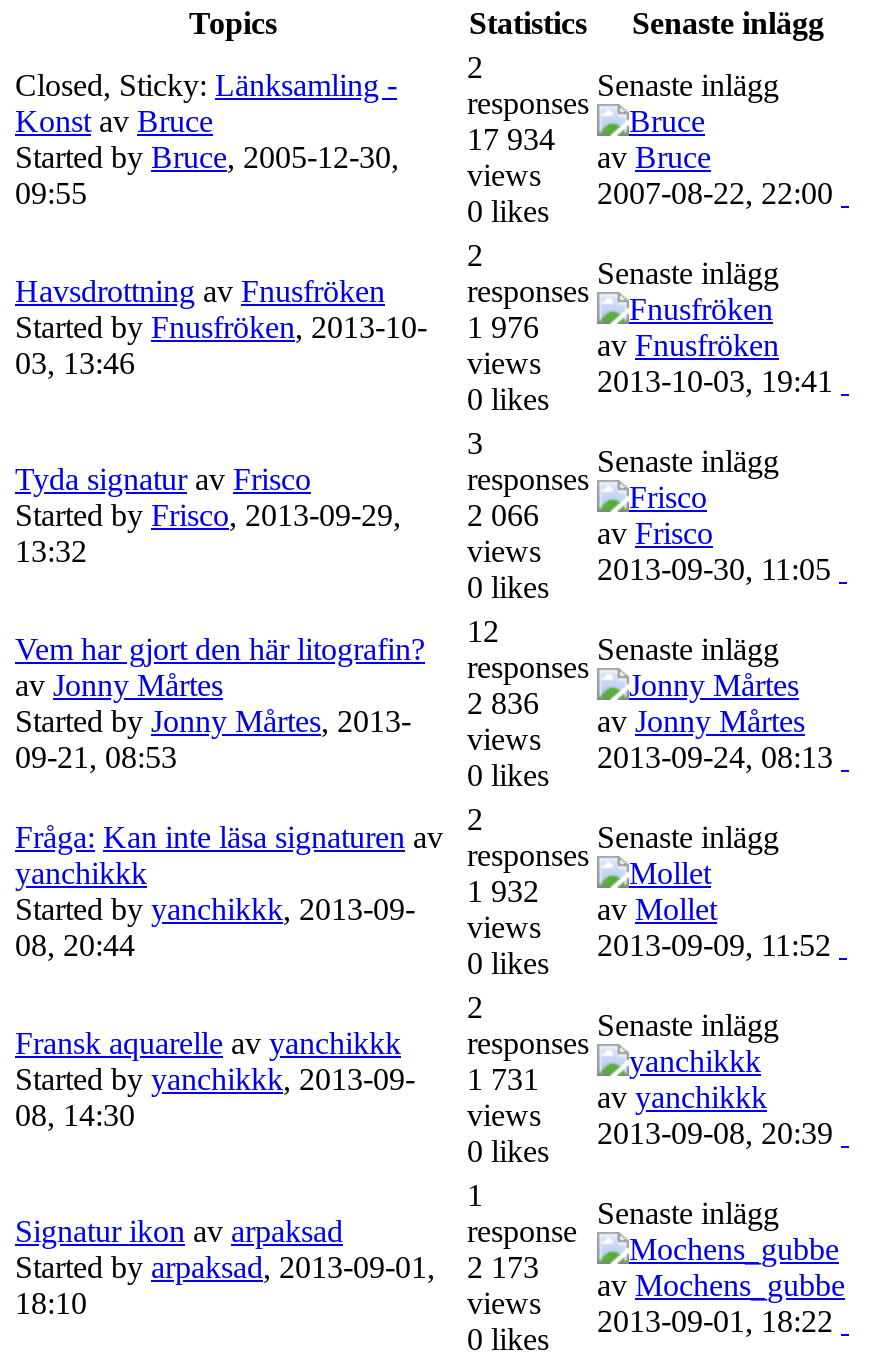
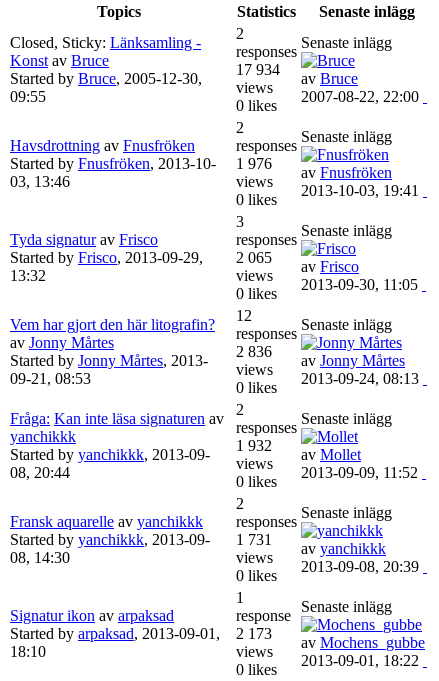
- Started by Frisco, 2013-09-29, 2 066
+ Started by Frisco, 2013-09-29, 2 065
